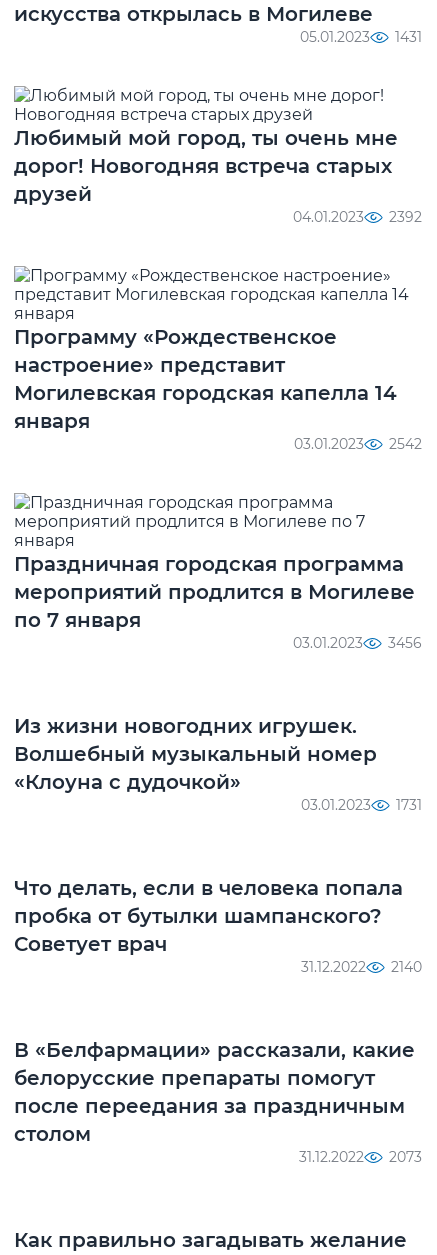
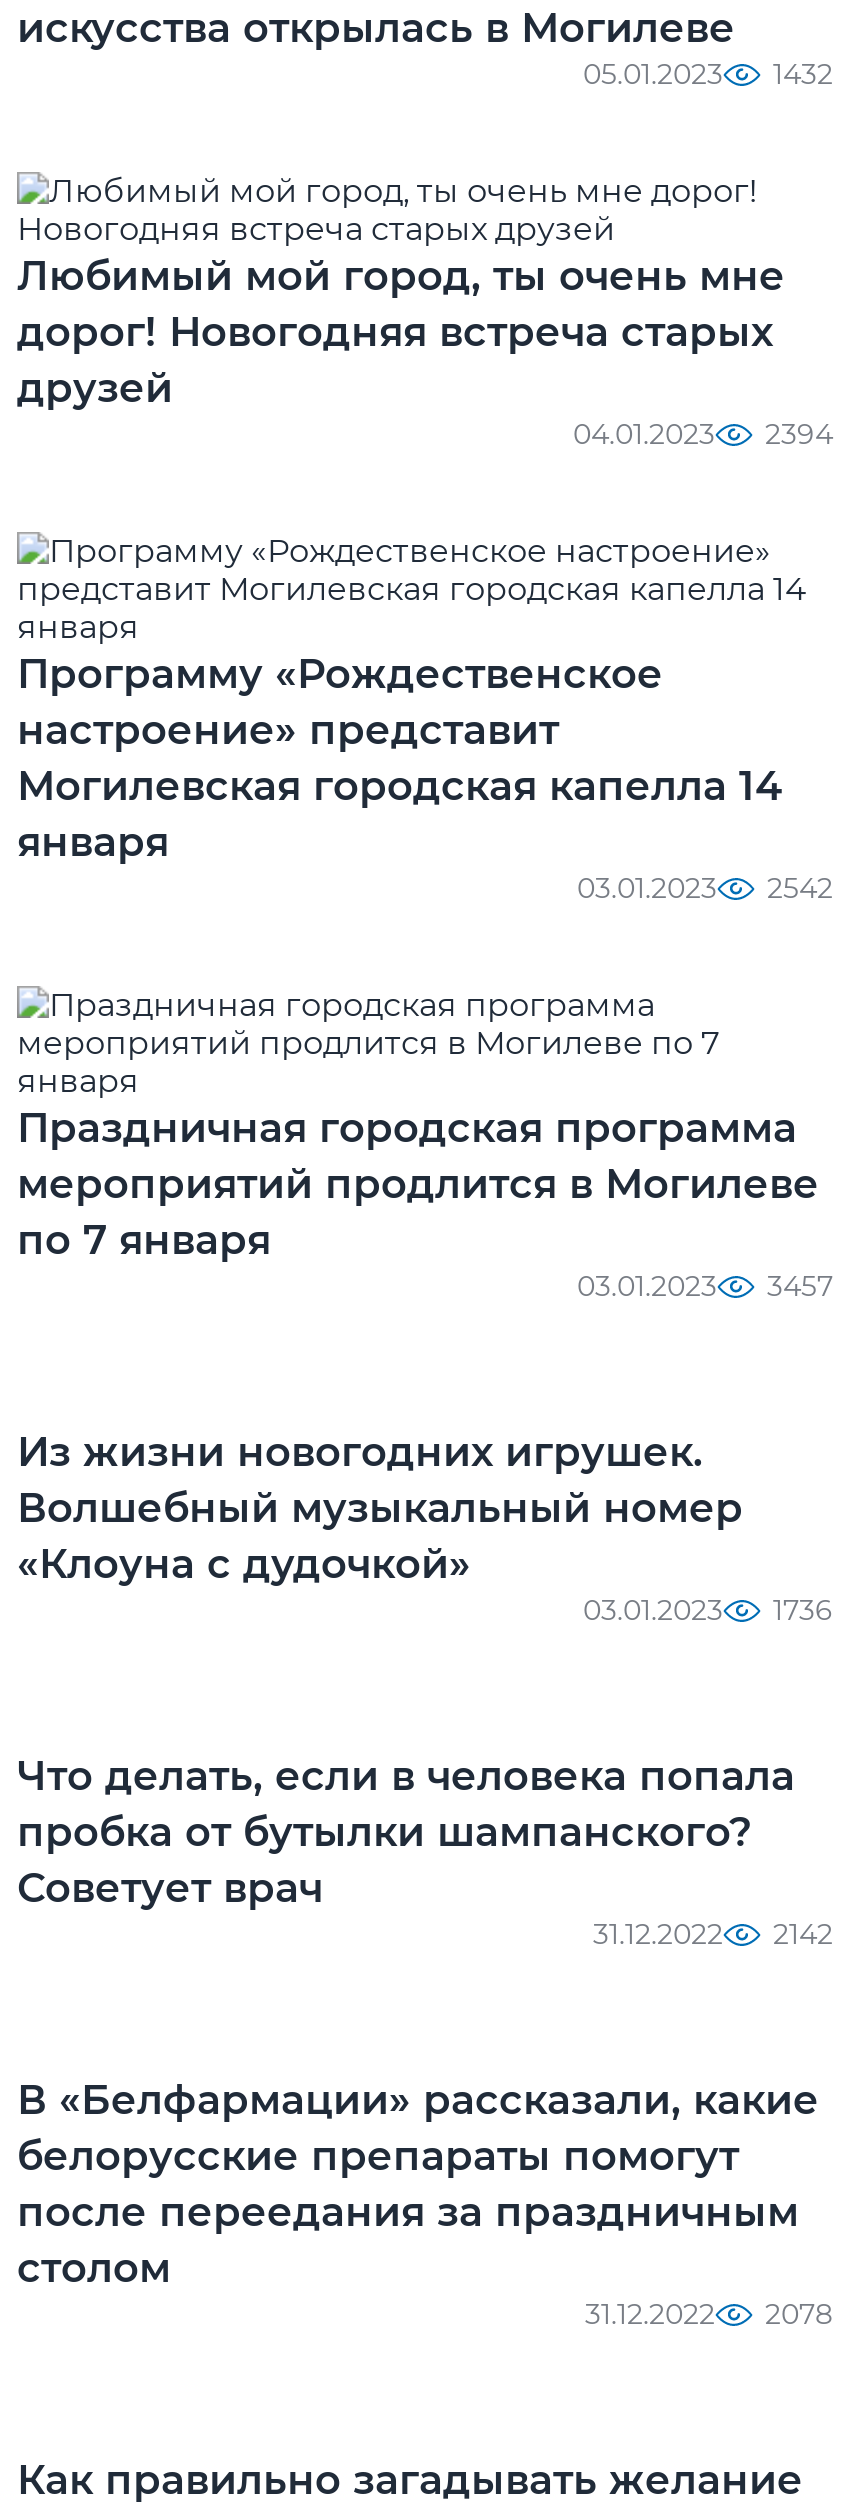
- 05.01.2023 1431
+ 05.01.2023 1432

- 04.01.2023 2392
+ 04.01.2023 2394

- 03.01.2023 3456
+ 03.01.2023 3457

- 03.01.2023 1731
+ 03.01.2023 1736

- 31.12.2022 2140
+ 31.12.2022 2142

- 31.12.2022 2073
+ 31.12.2022 2078
